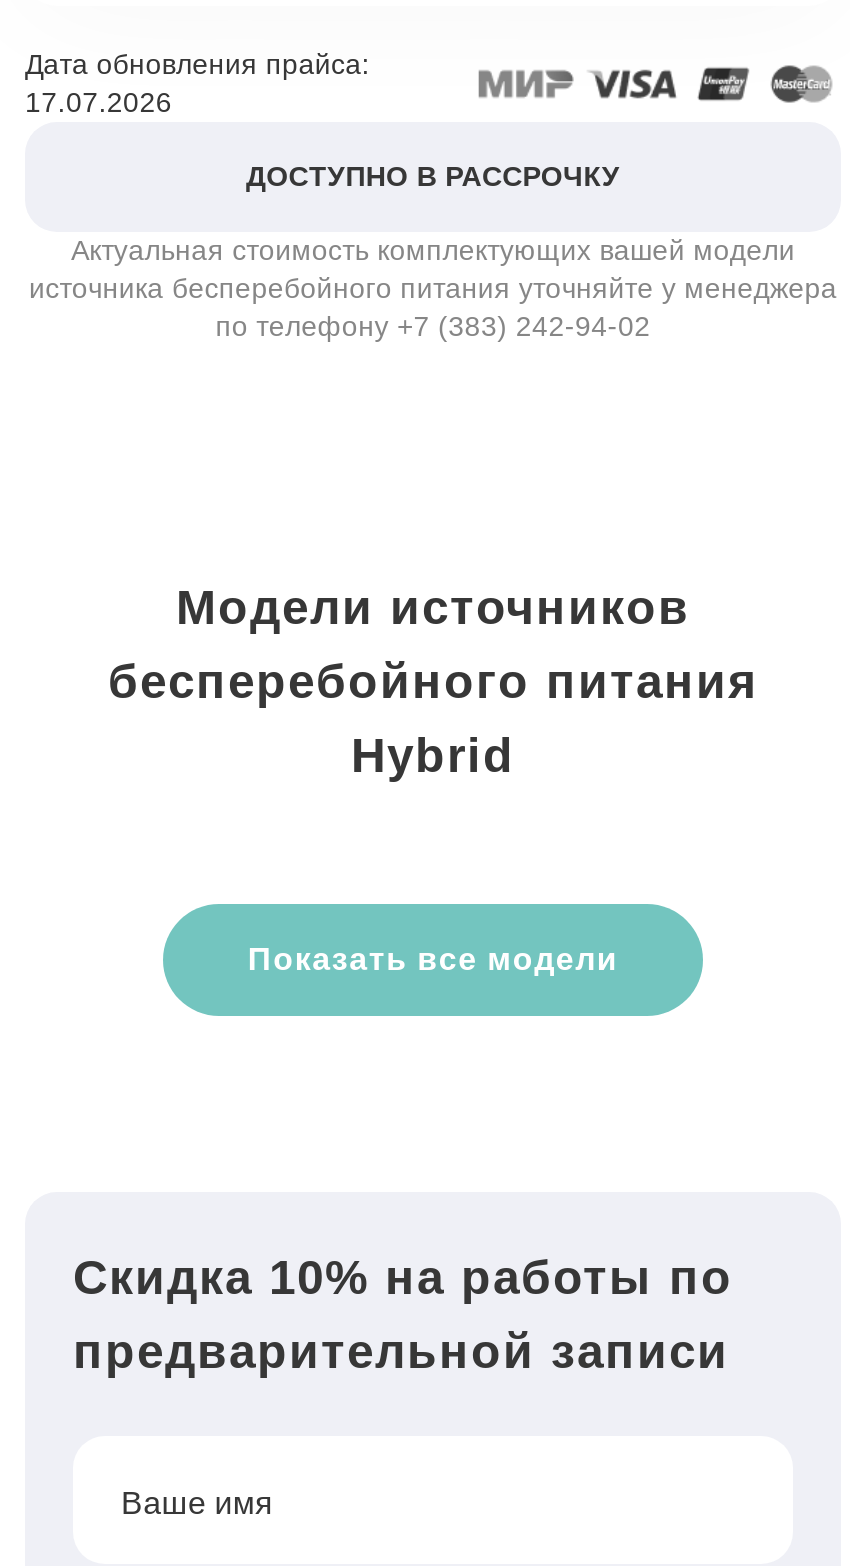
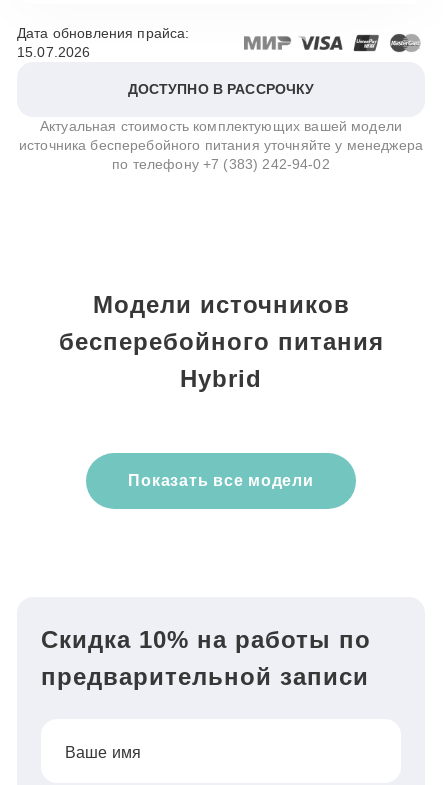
- 17.07.2026
+ 15.07.2026
